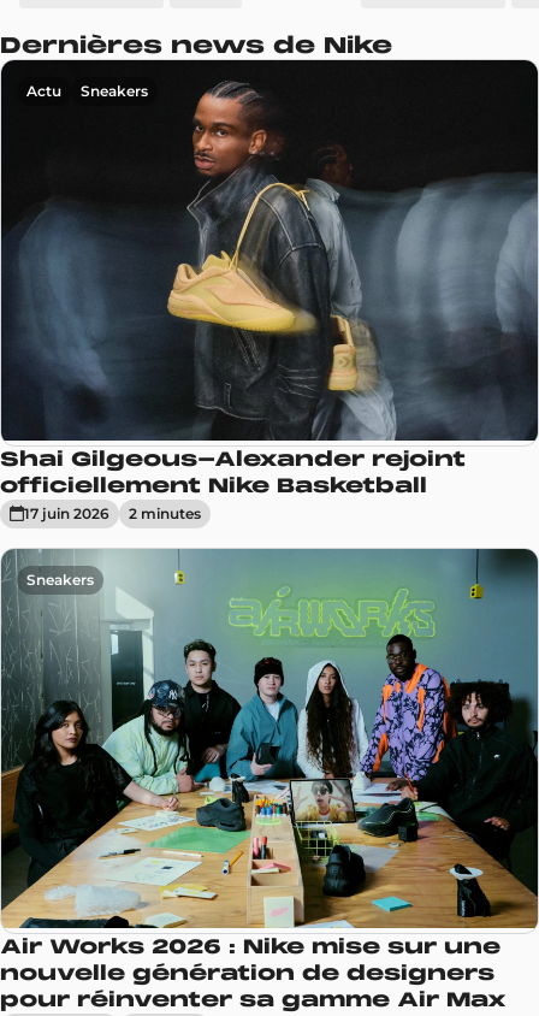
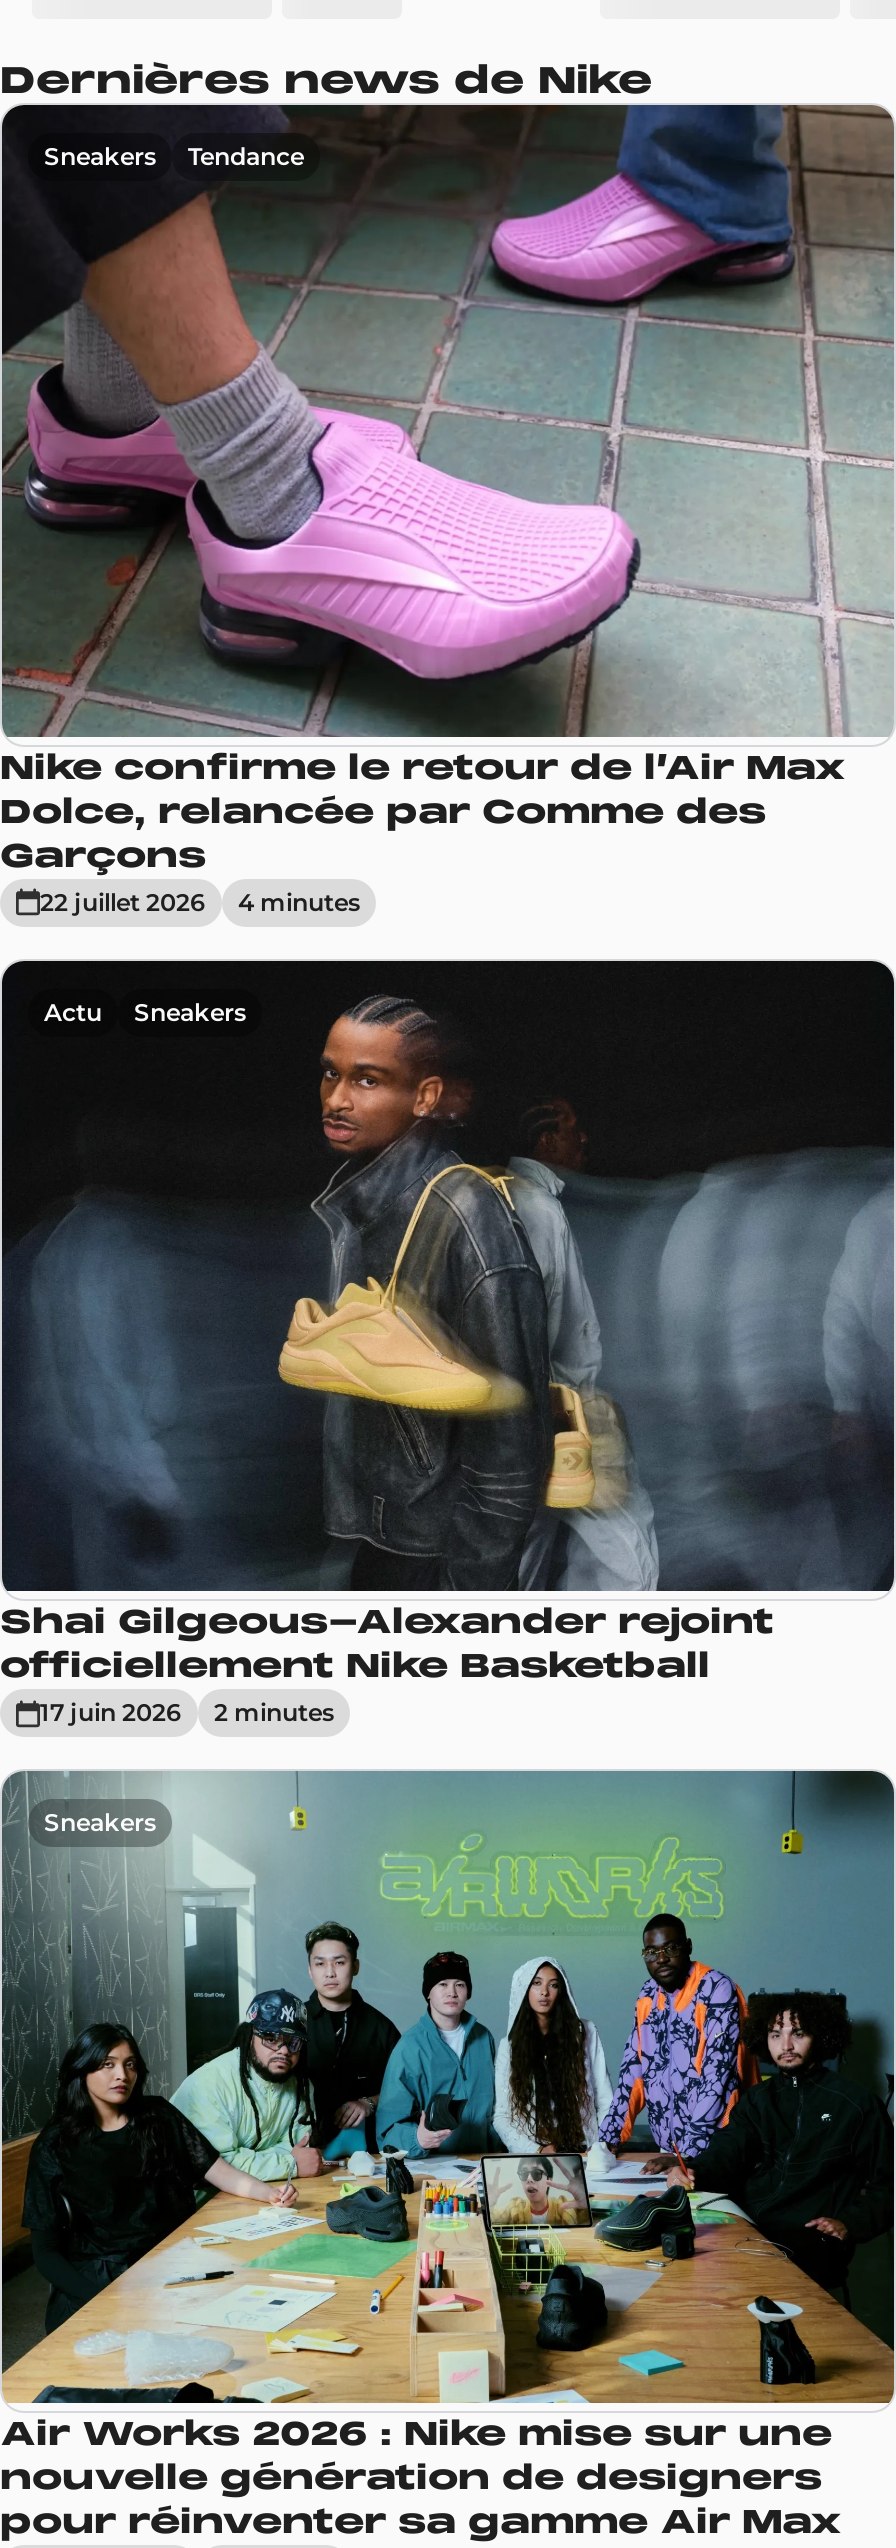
+ Nike confirme le retour de l’Air Max
+ Dolce, relancée par Comme des
+ Garçons
+ 22 juillet 2026
+ 4 minutes

+ [image]
+ Sneakers
+ Tendance
